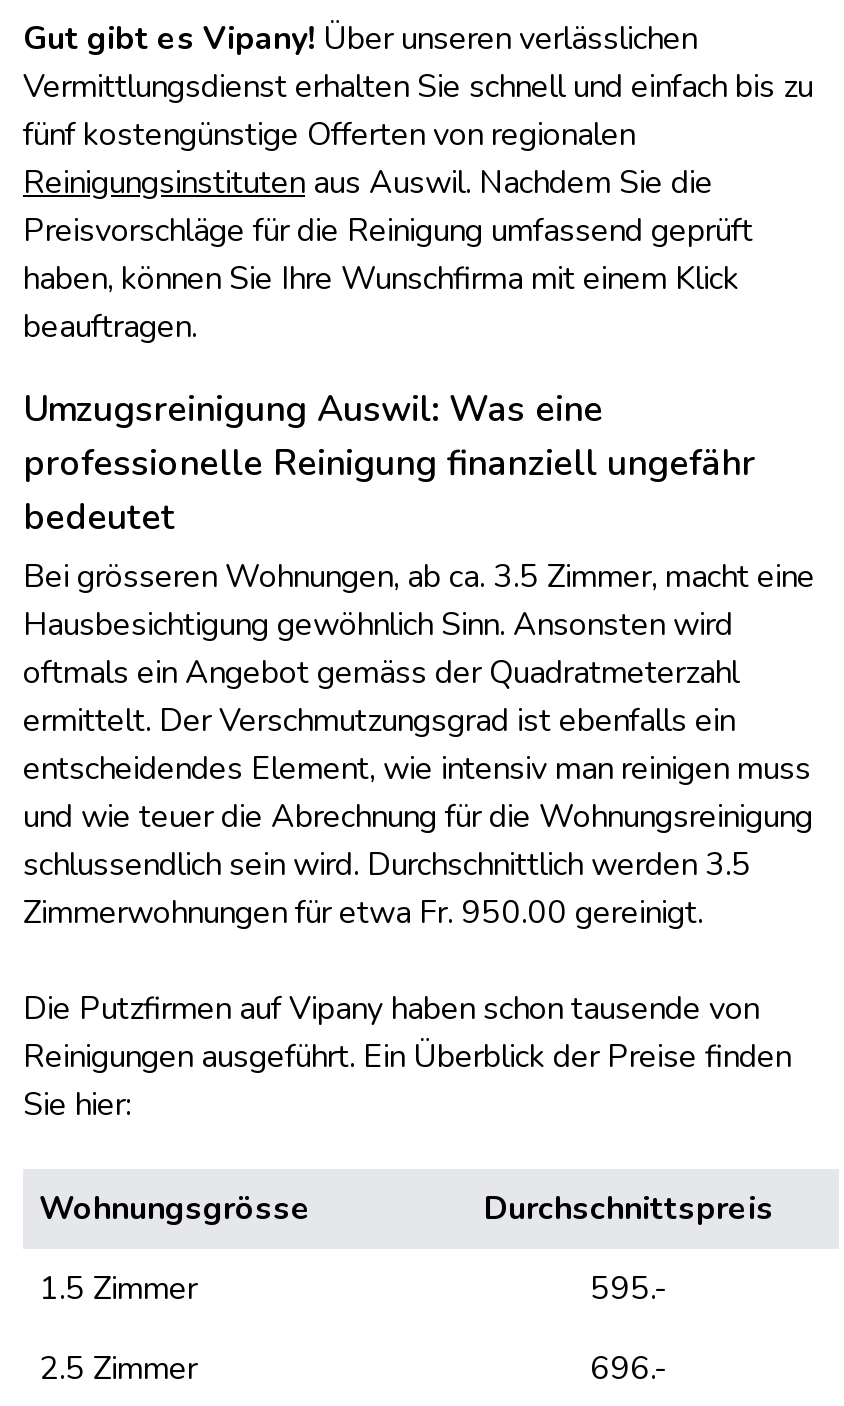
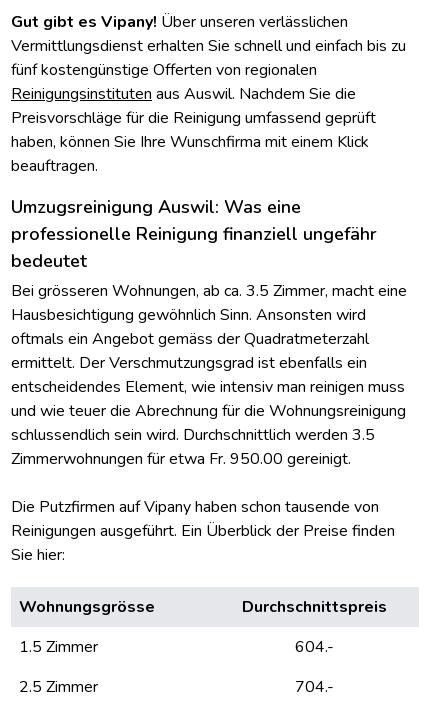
- 595.-
+ 604.-

- 696.-
+ 704.-
